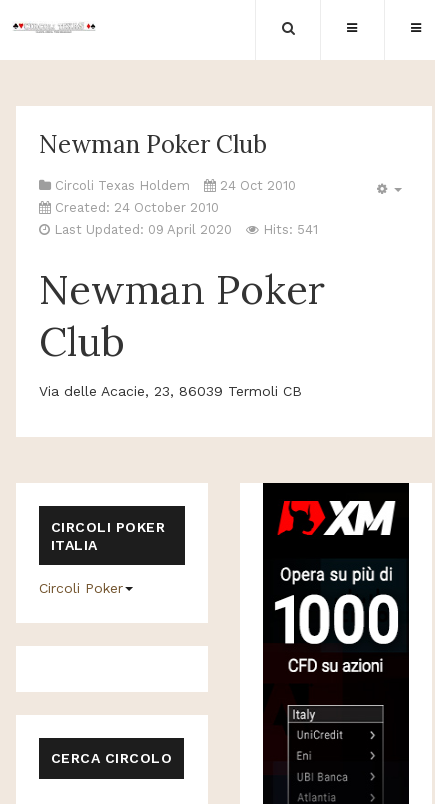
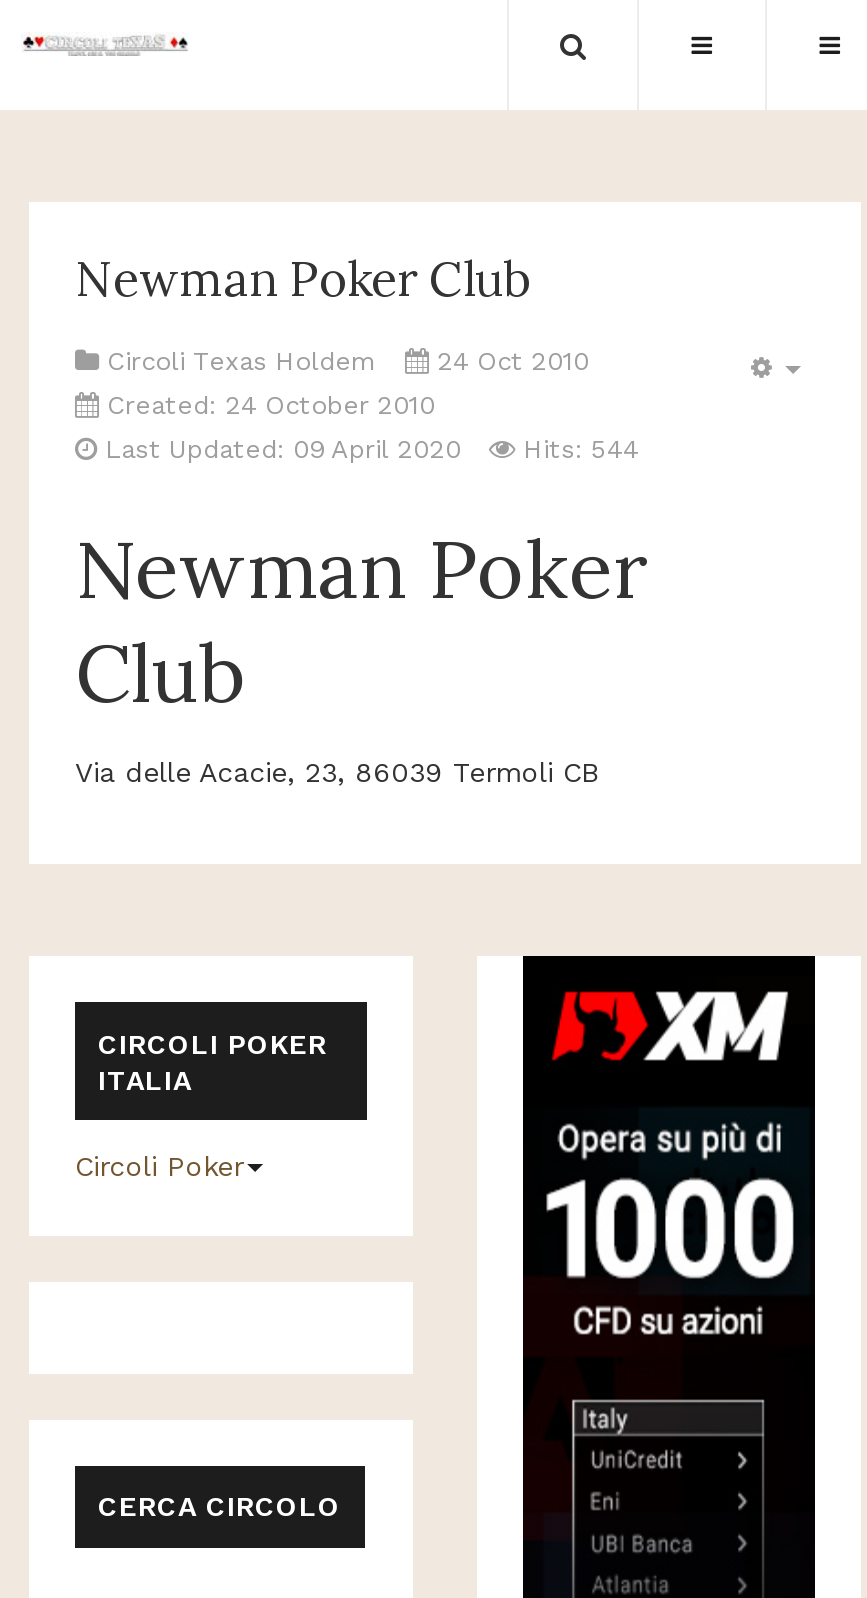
- Hits: 541
+ Hits: 544
